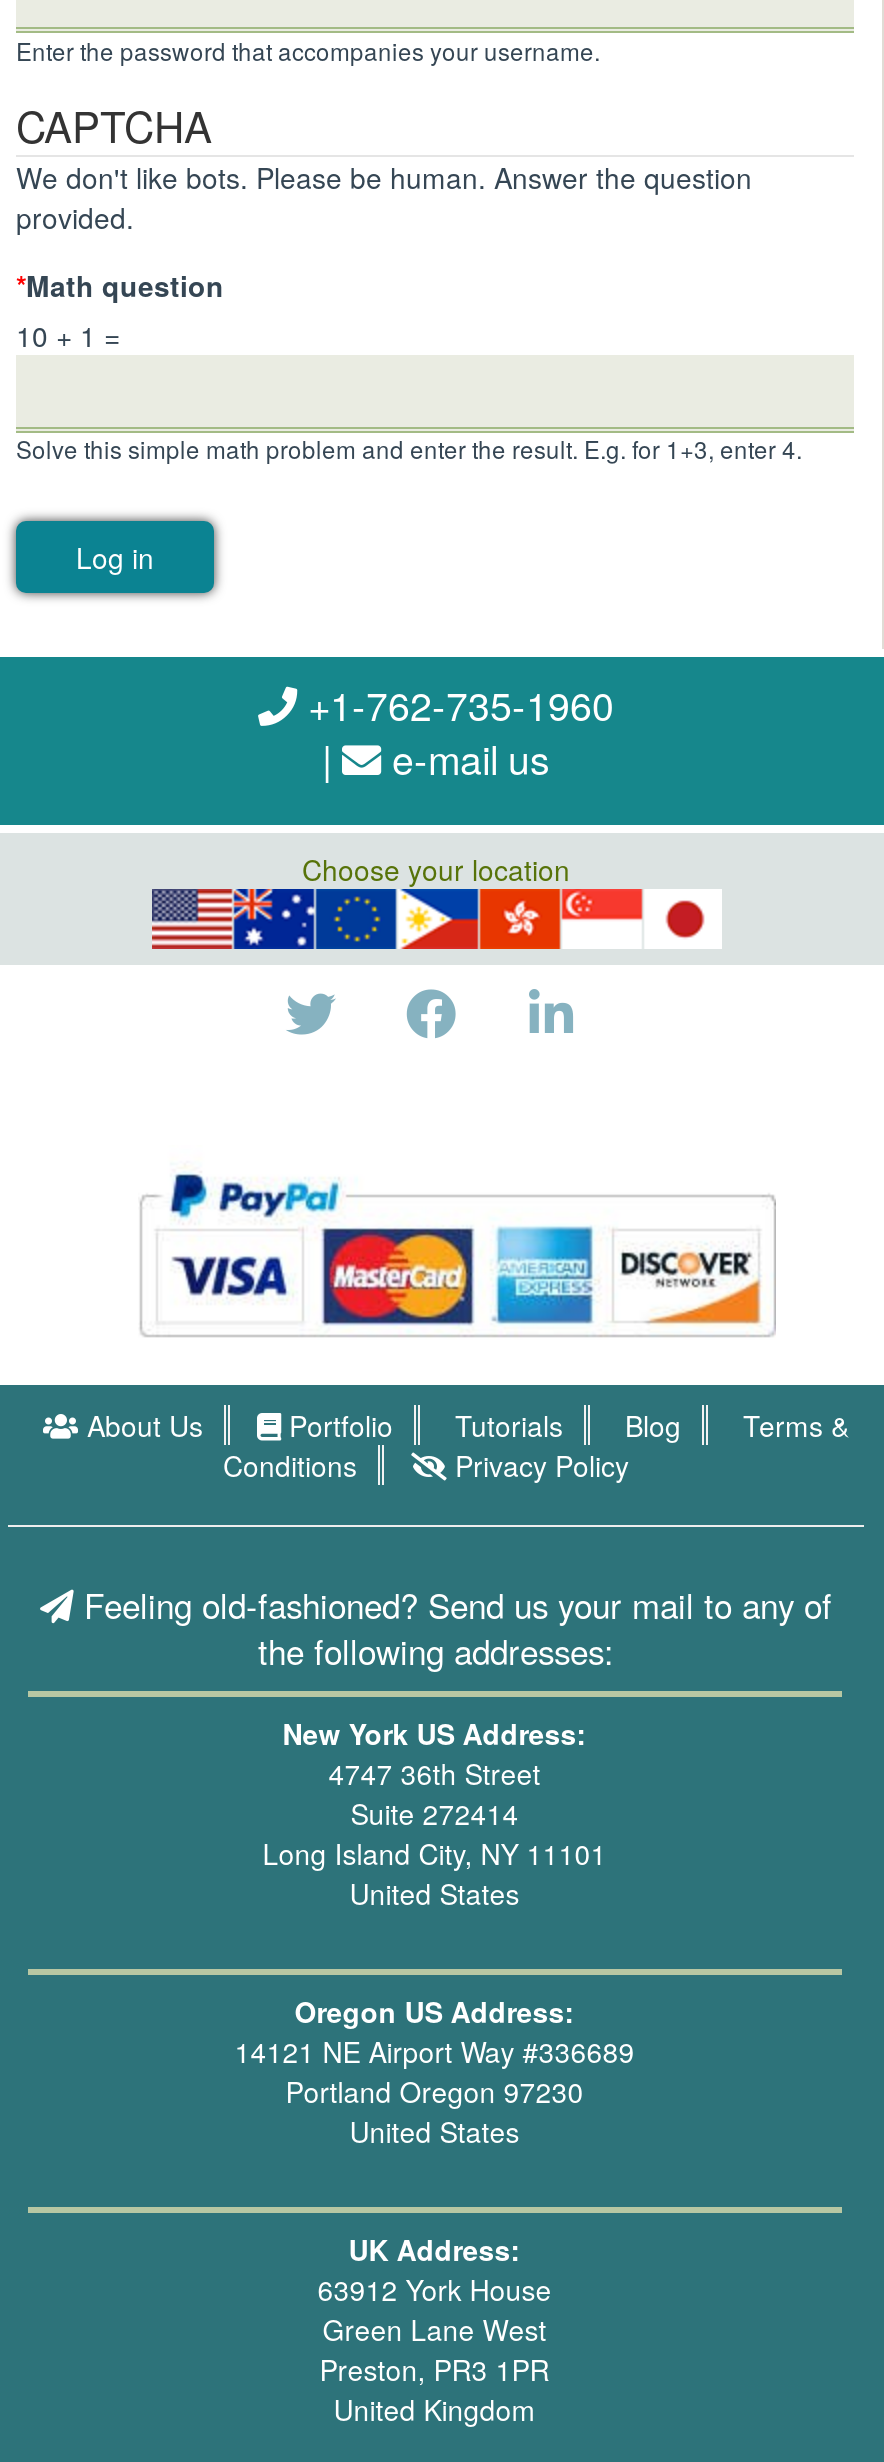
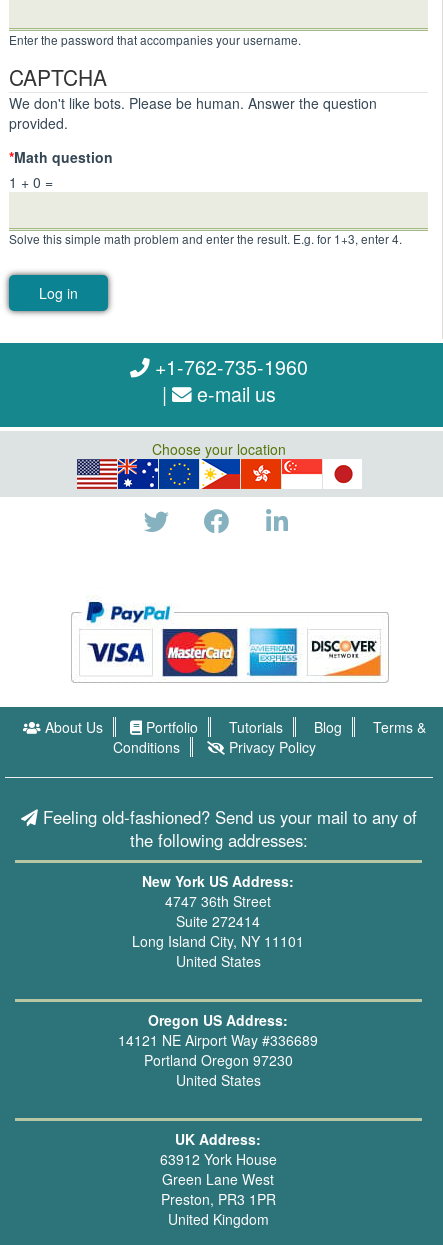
- 10 + 1 =
+ 1 + 0 =
